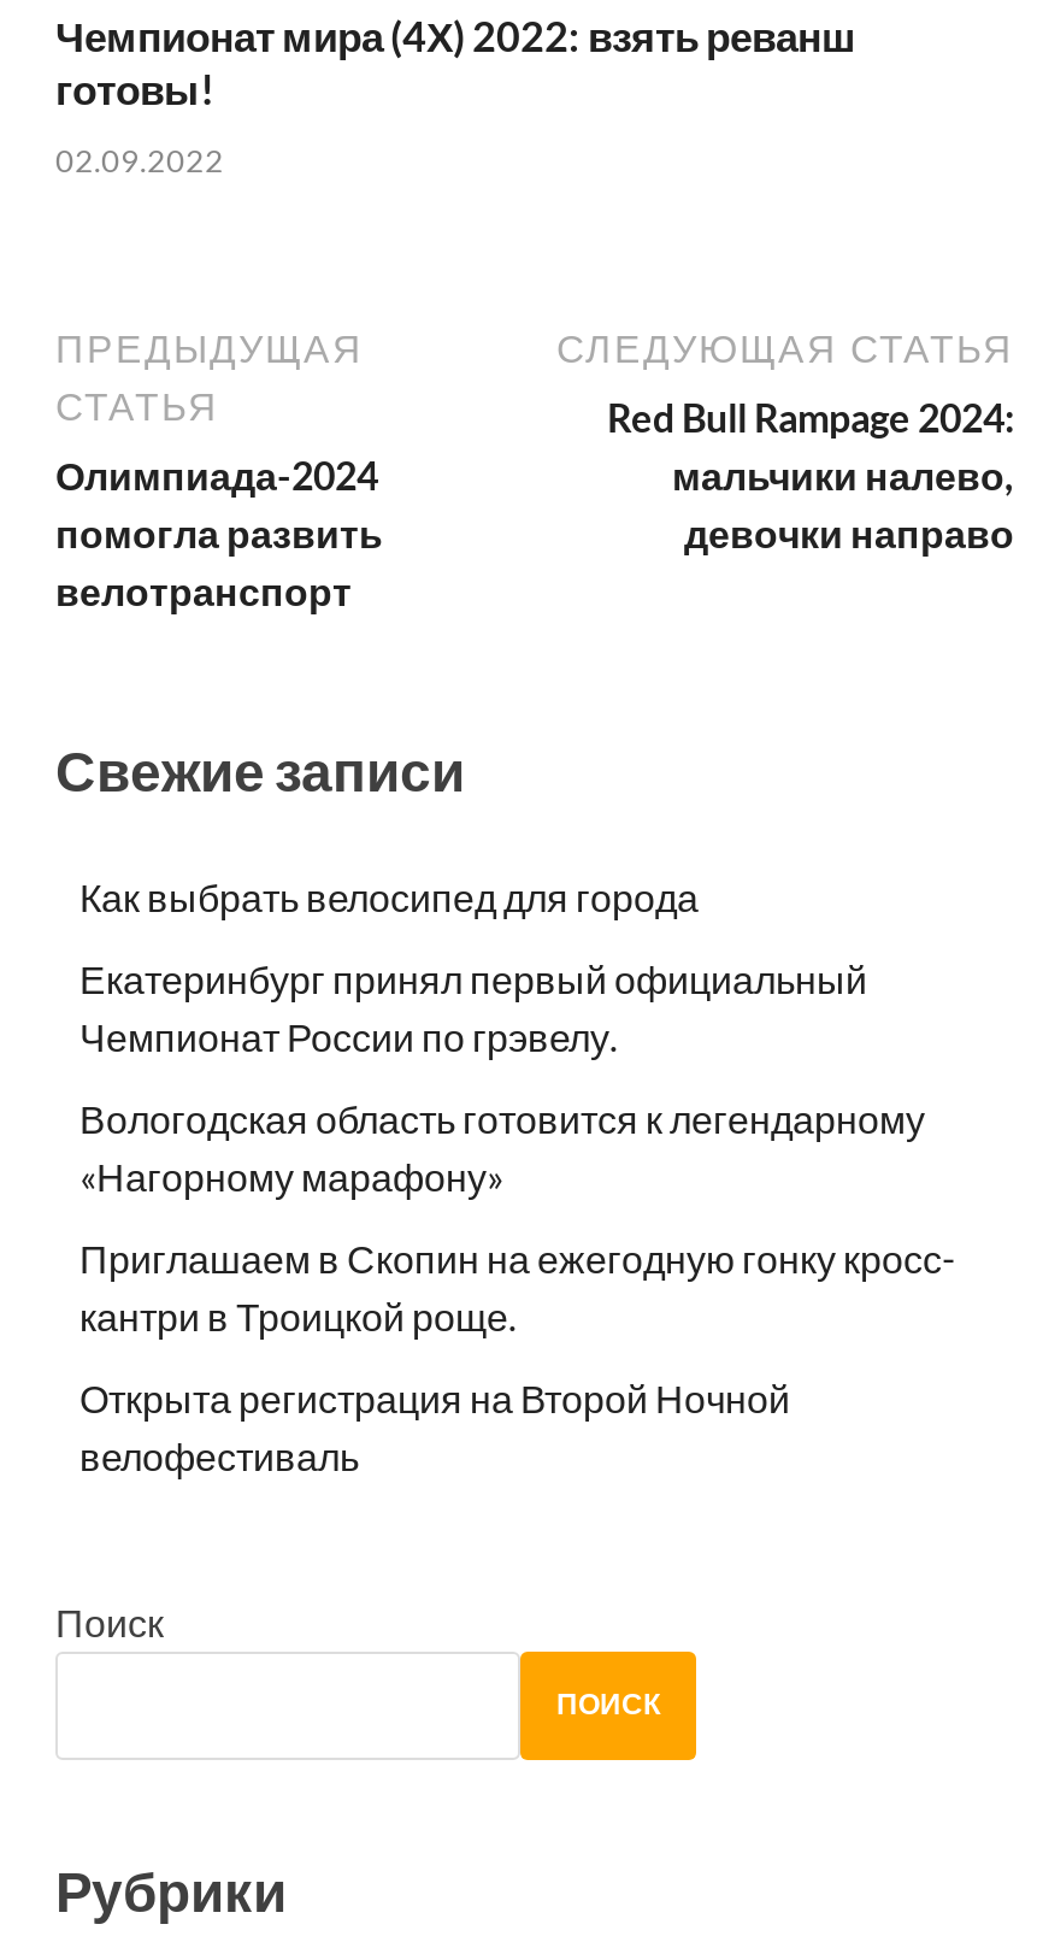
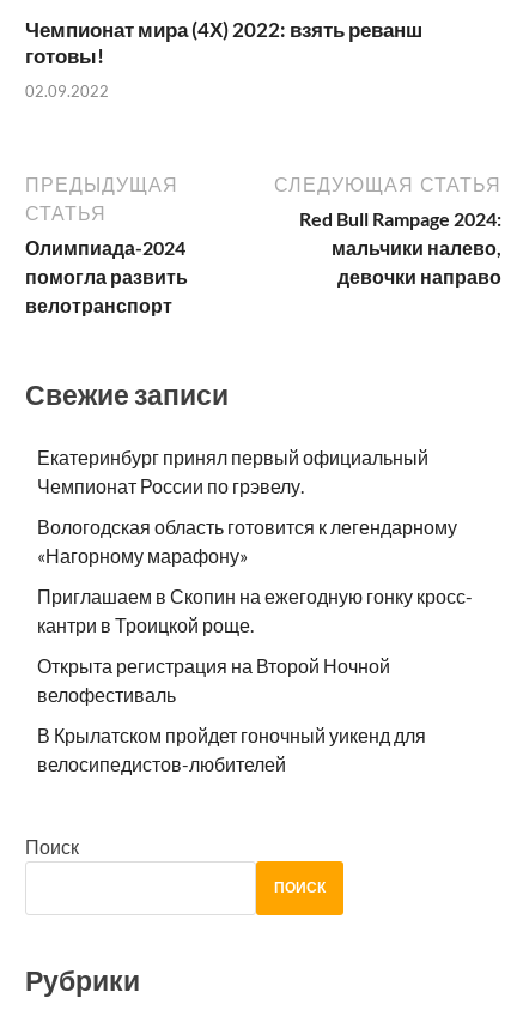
- Как выбрать велосипед для города

moved up: Екатеринбург принял первый официальный | Чемпионат России по грэвелу. | Вологодская область готовится к легендарному | «Нагорному марафону» | Приглашаем в Скопин на ежегодную гонку кросс- | кантри в Троицкой роще. | Открыта регистрация на Второй Ночной | велофестиваль

+ В Крылатском пройдет гоночный уикенд для
+ велосипедистов-любителей
